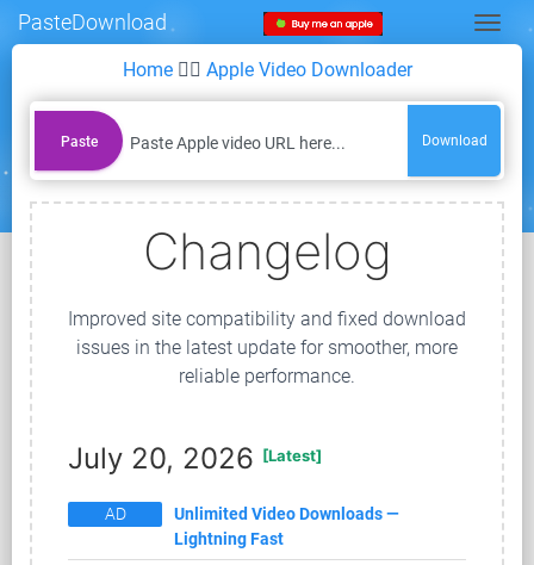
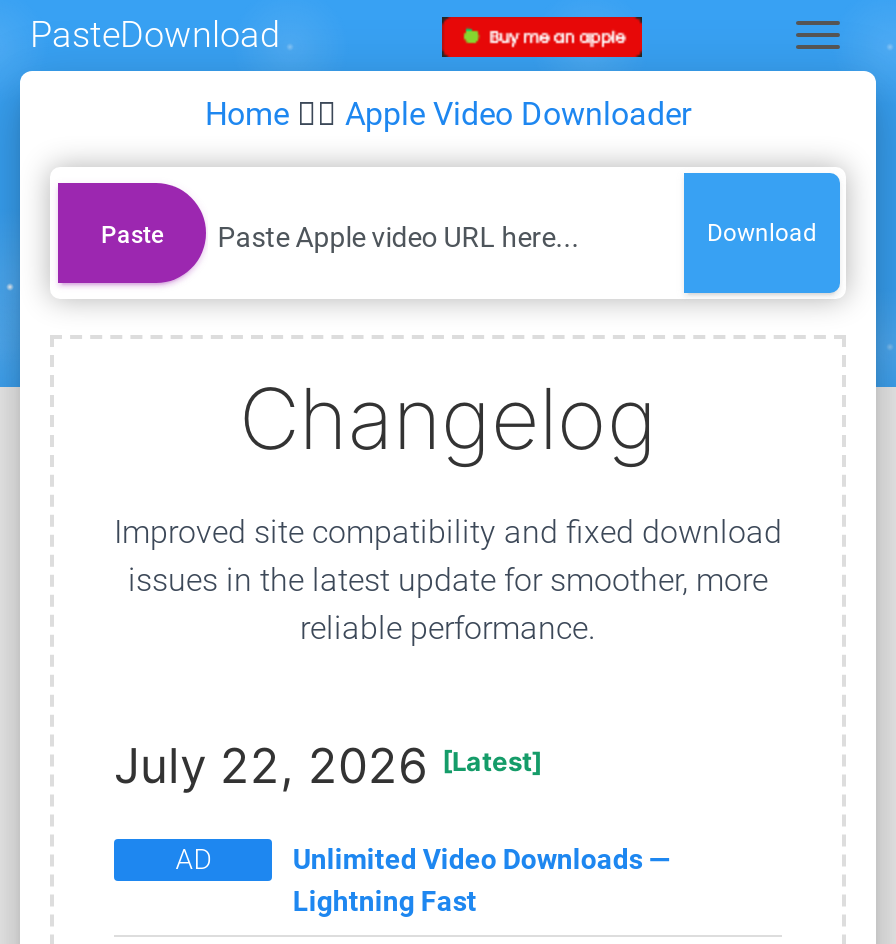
- July 20, 2026 [Latest]
+ July 22, 2026 [Latest]
